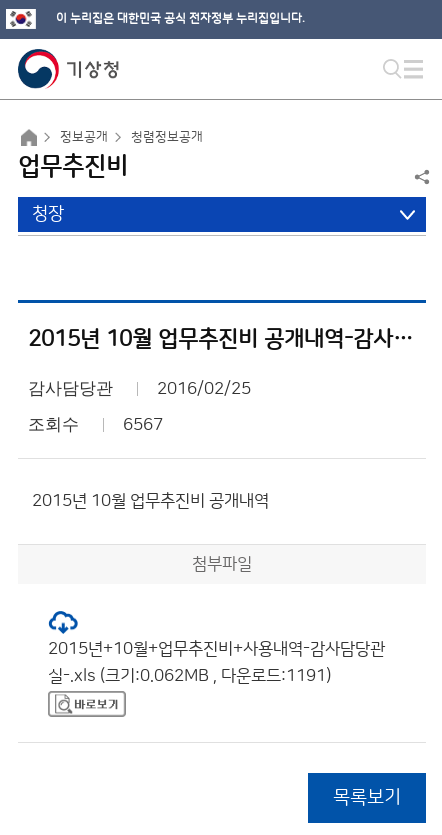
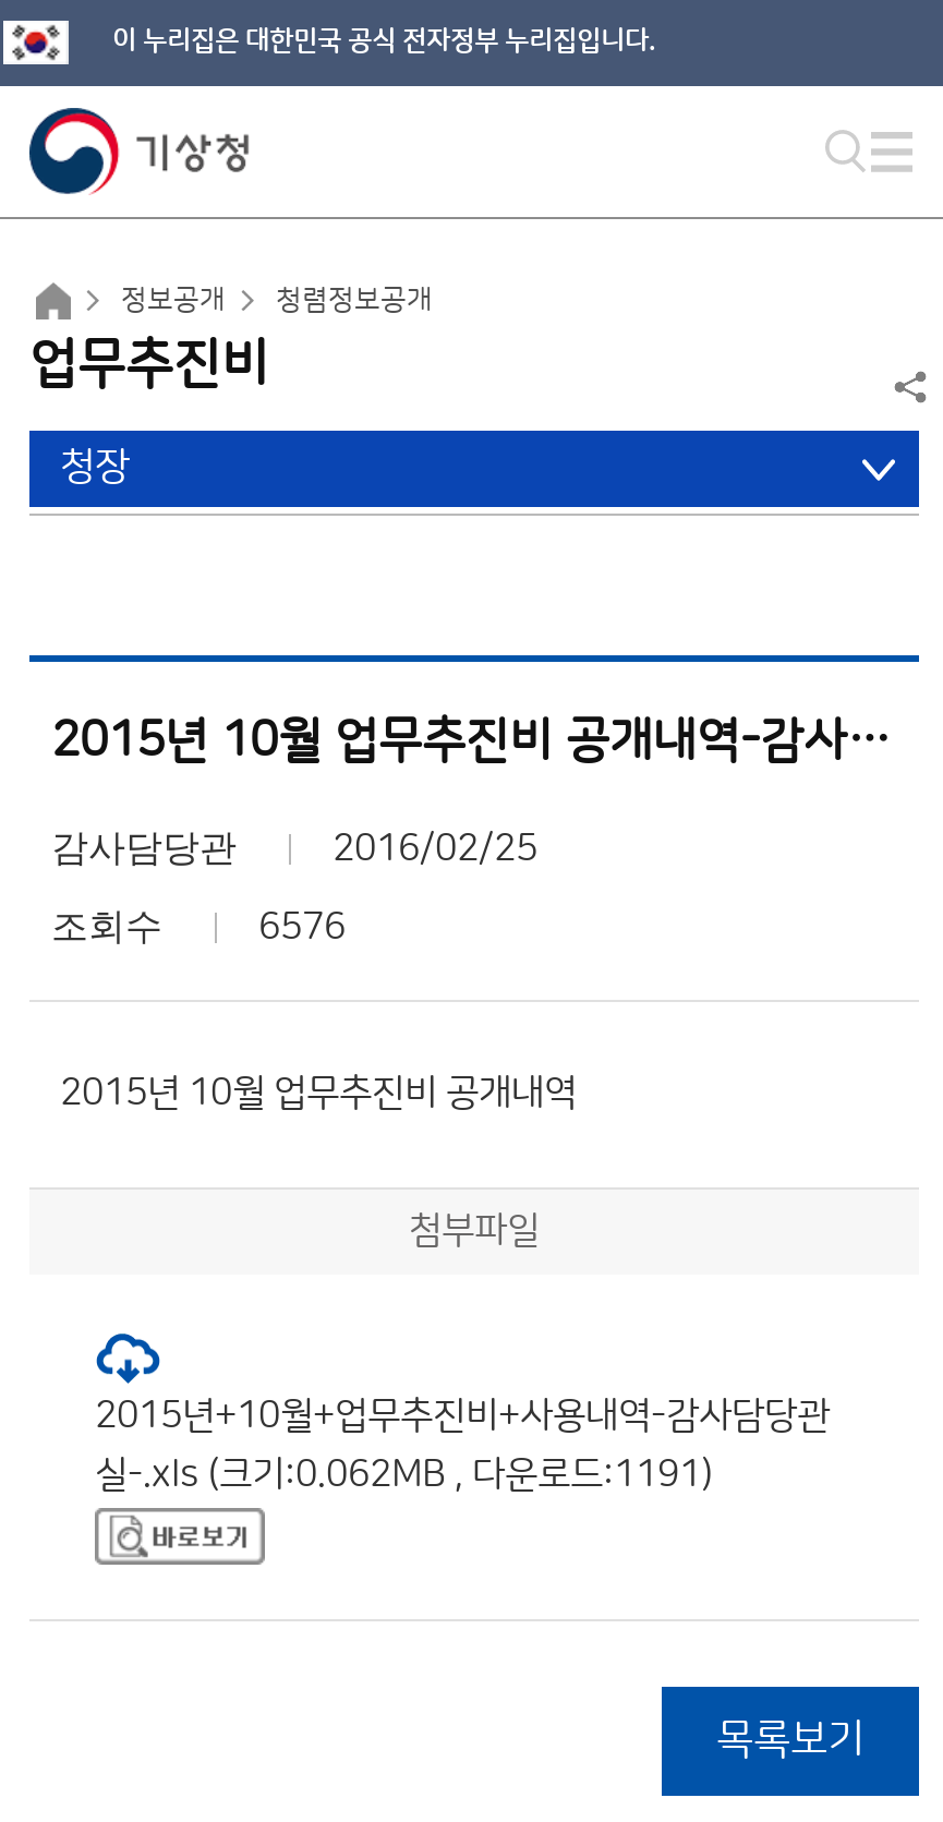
- 6567
+ 6576
